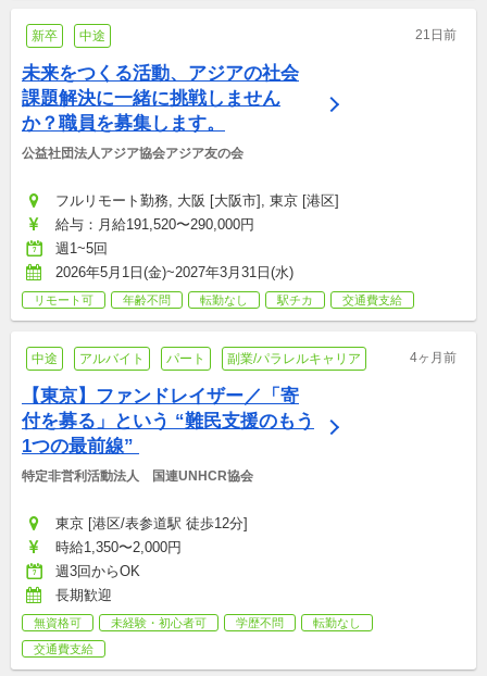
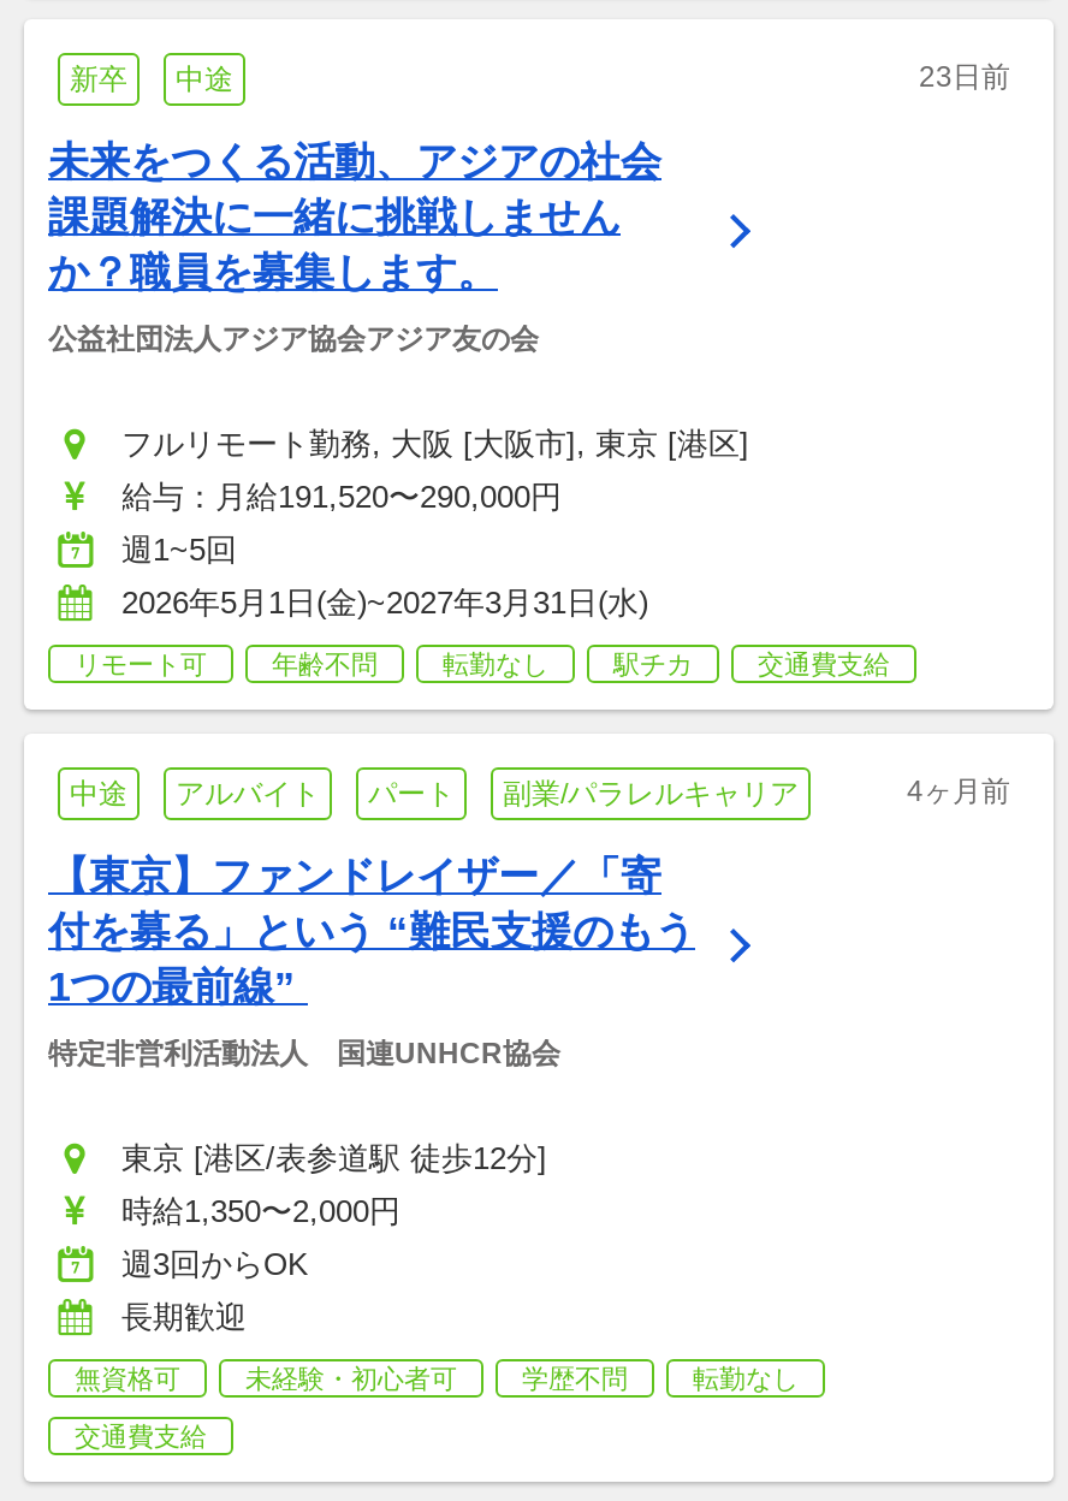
- 21日前
+ 23日前
